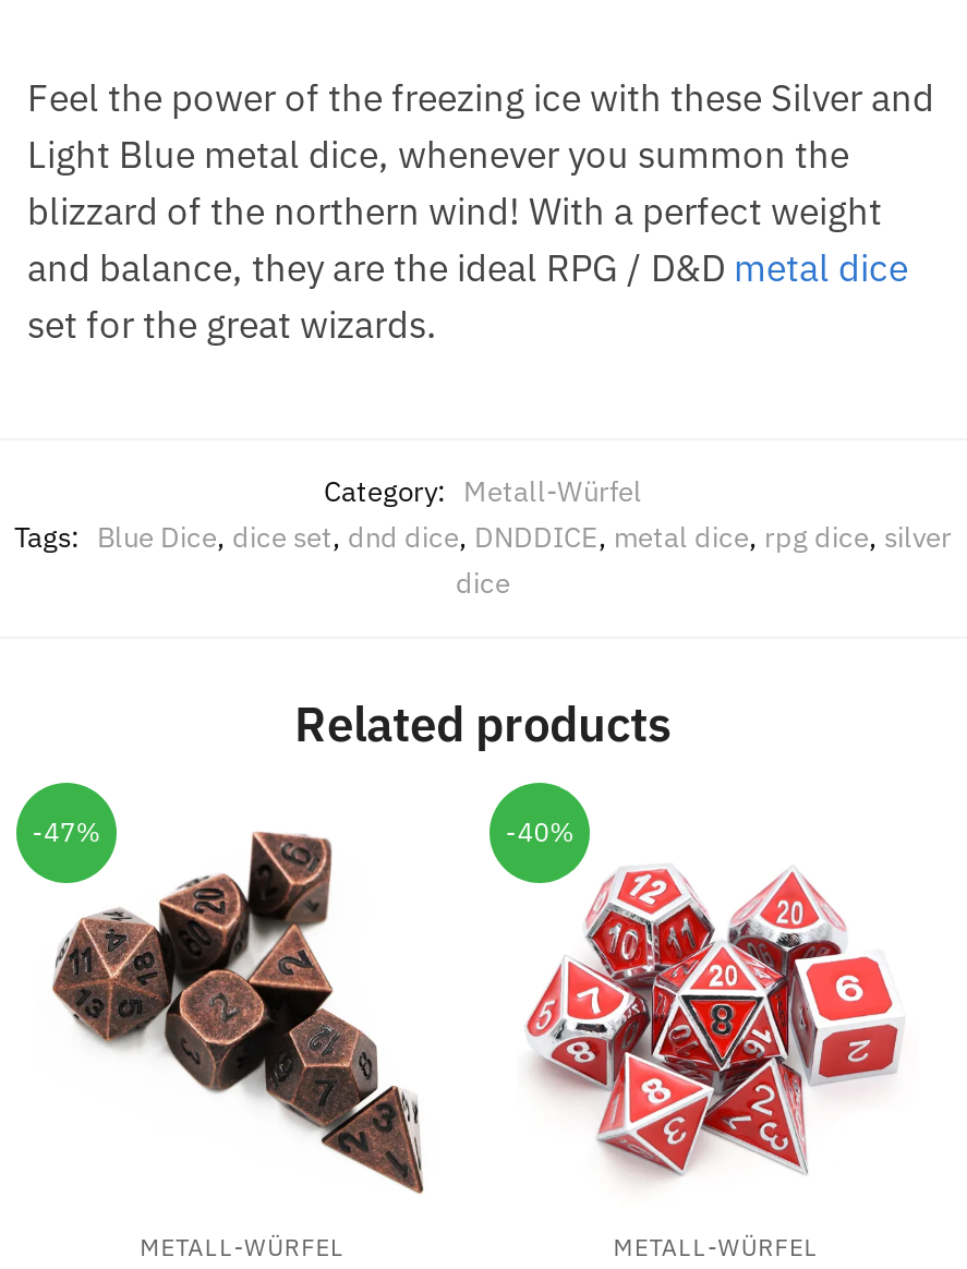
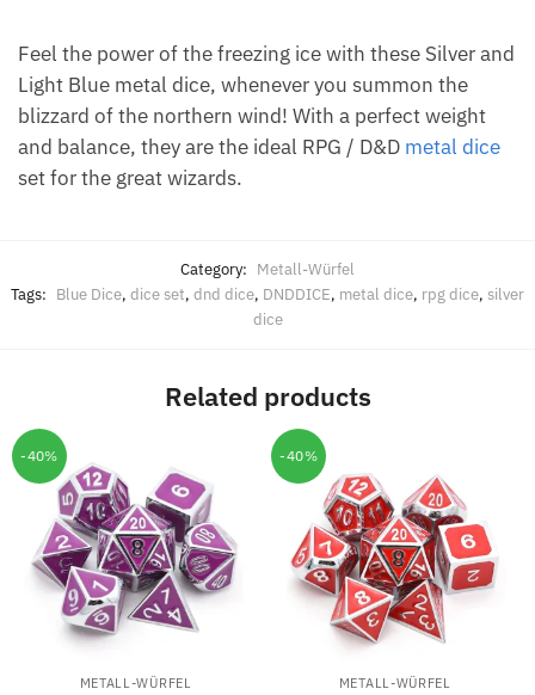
- [image]
- -47%
+ [image]
+ -40%
